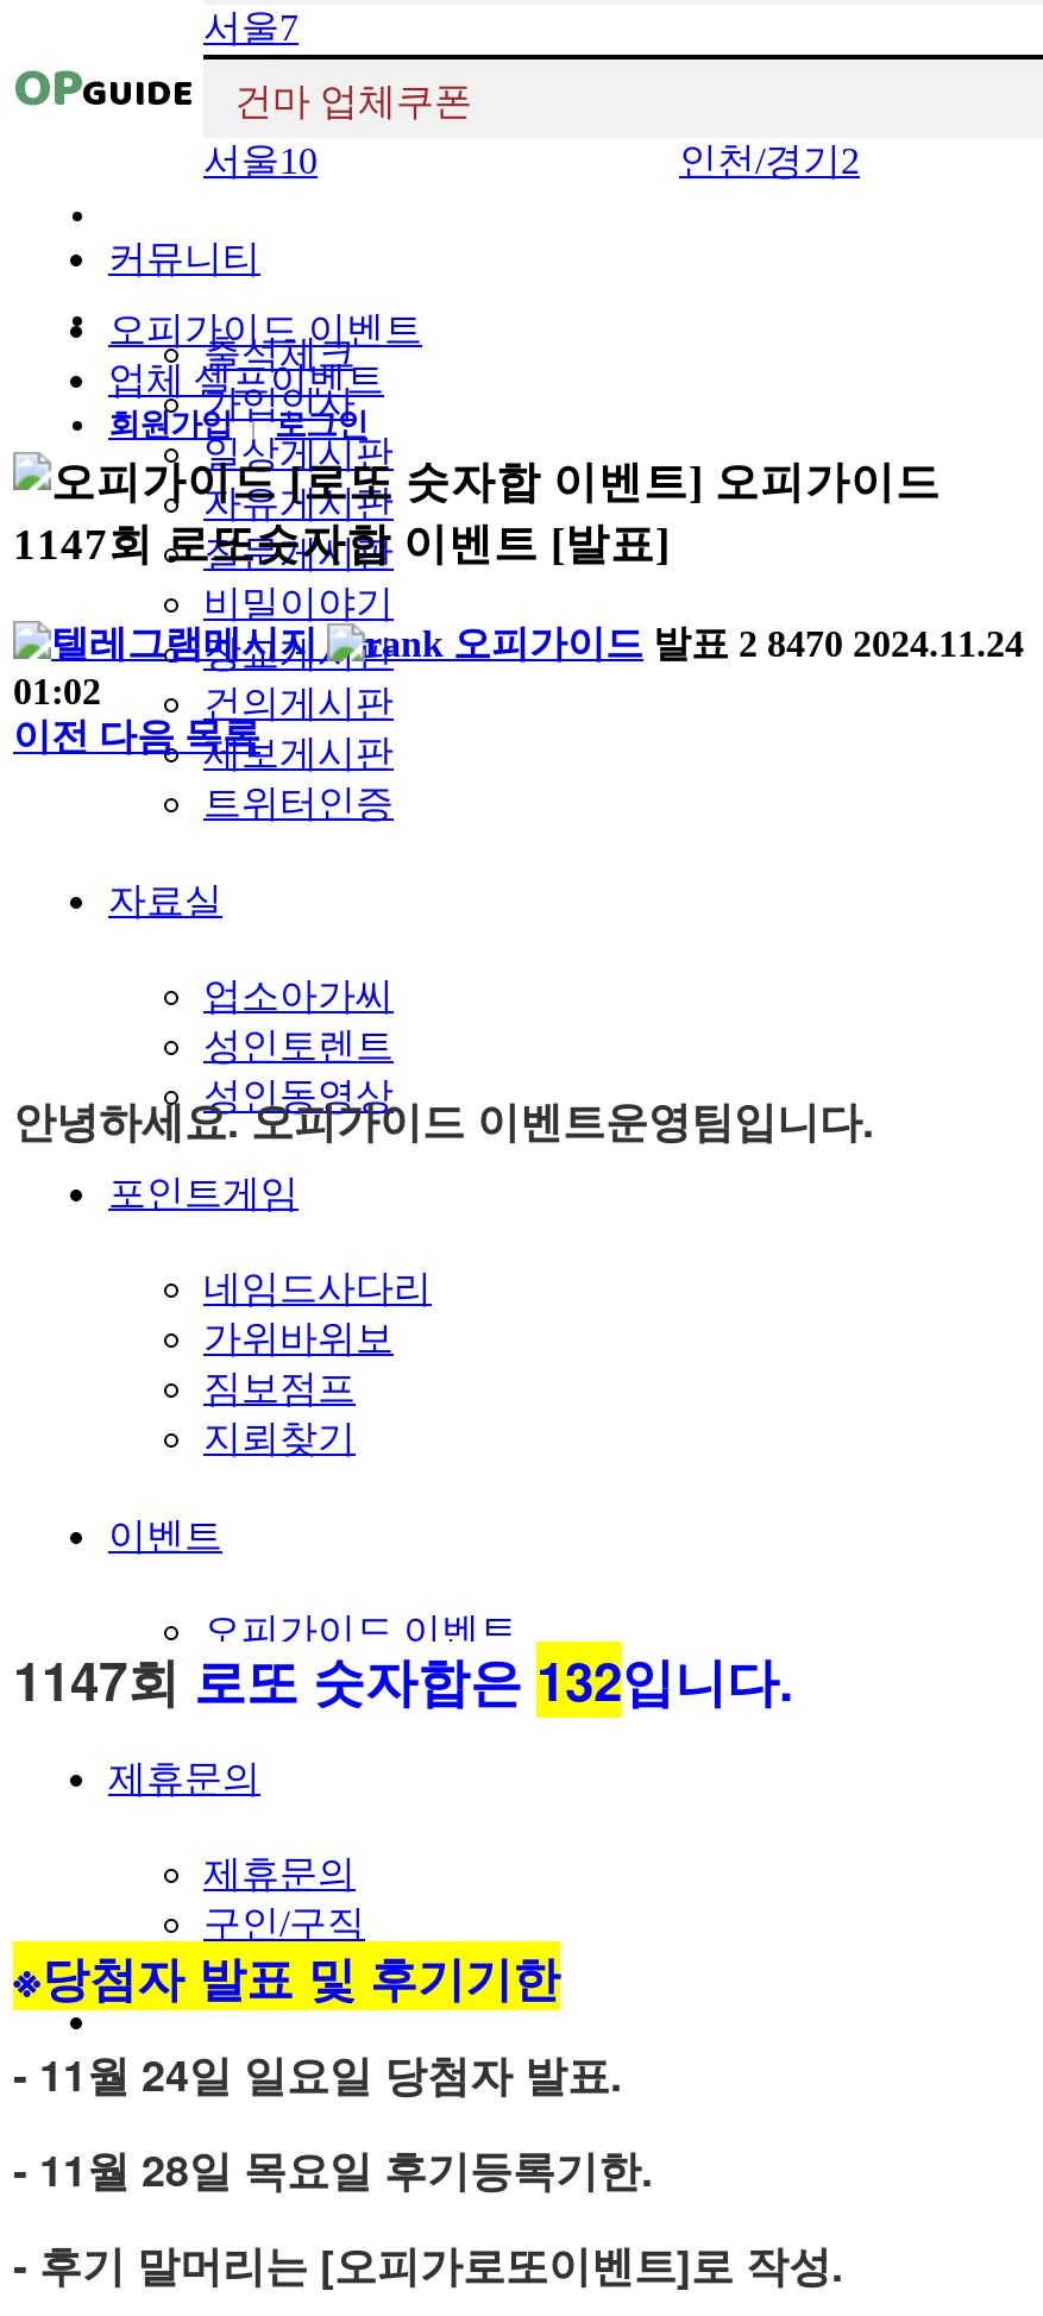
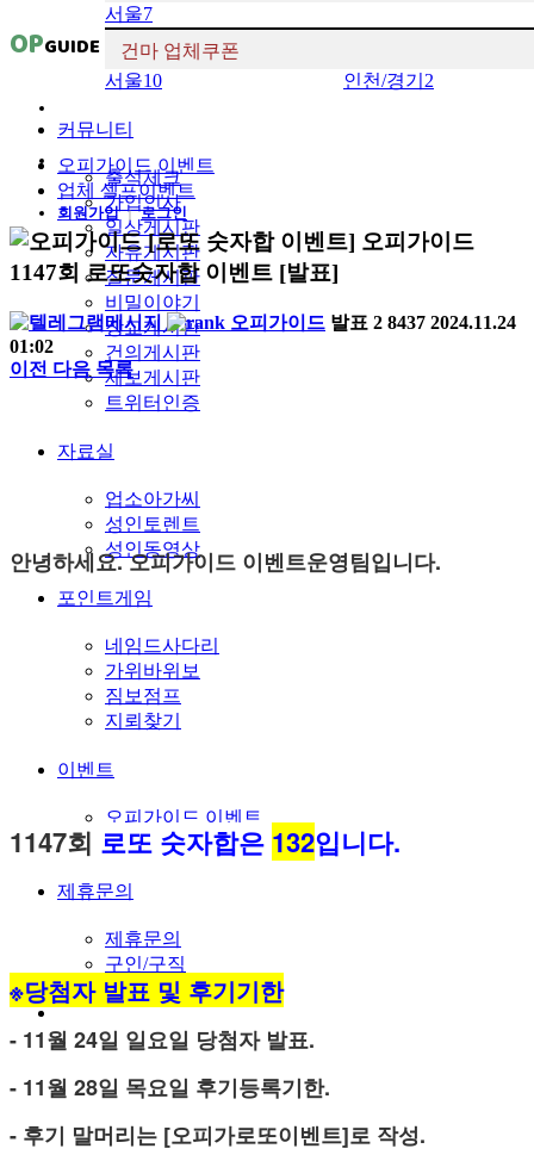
- 오피가이드 발표 2 8470 2024.11.24
+ 오피가이드 발표 2 8437 2024.11.24
